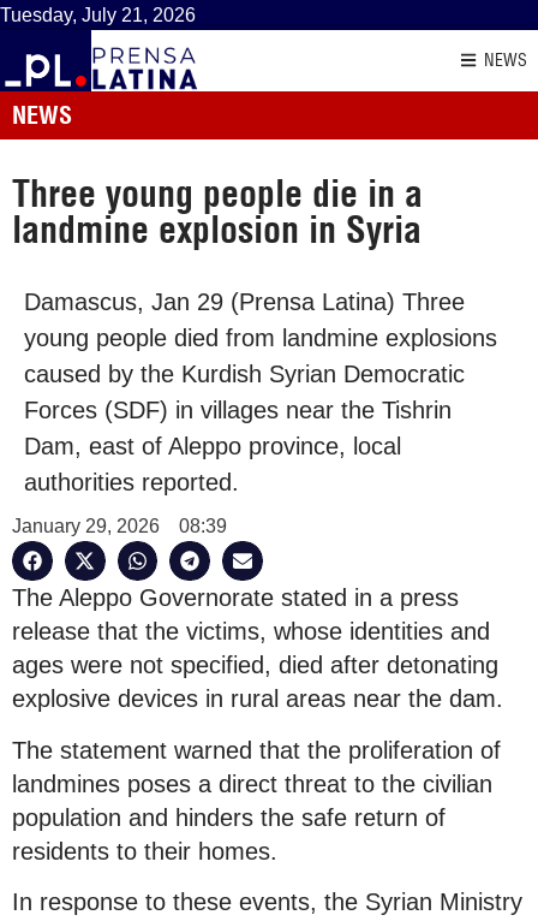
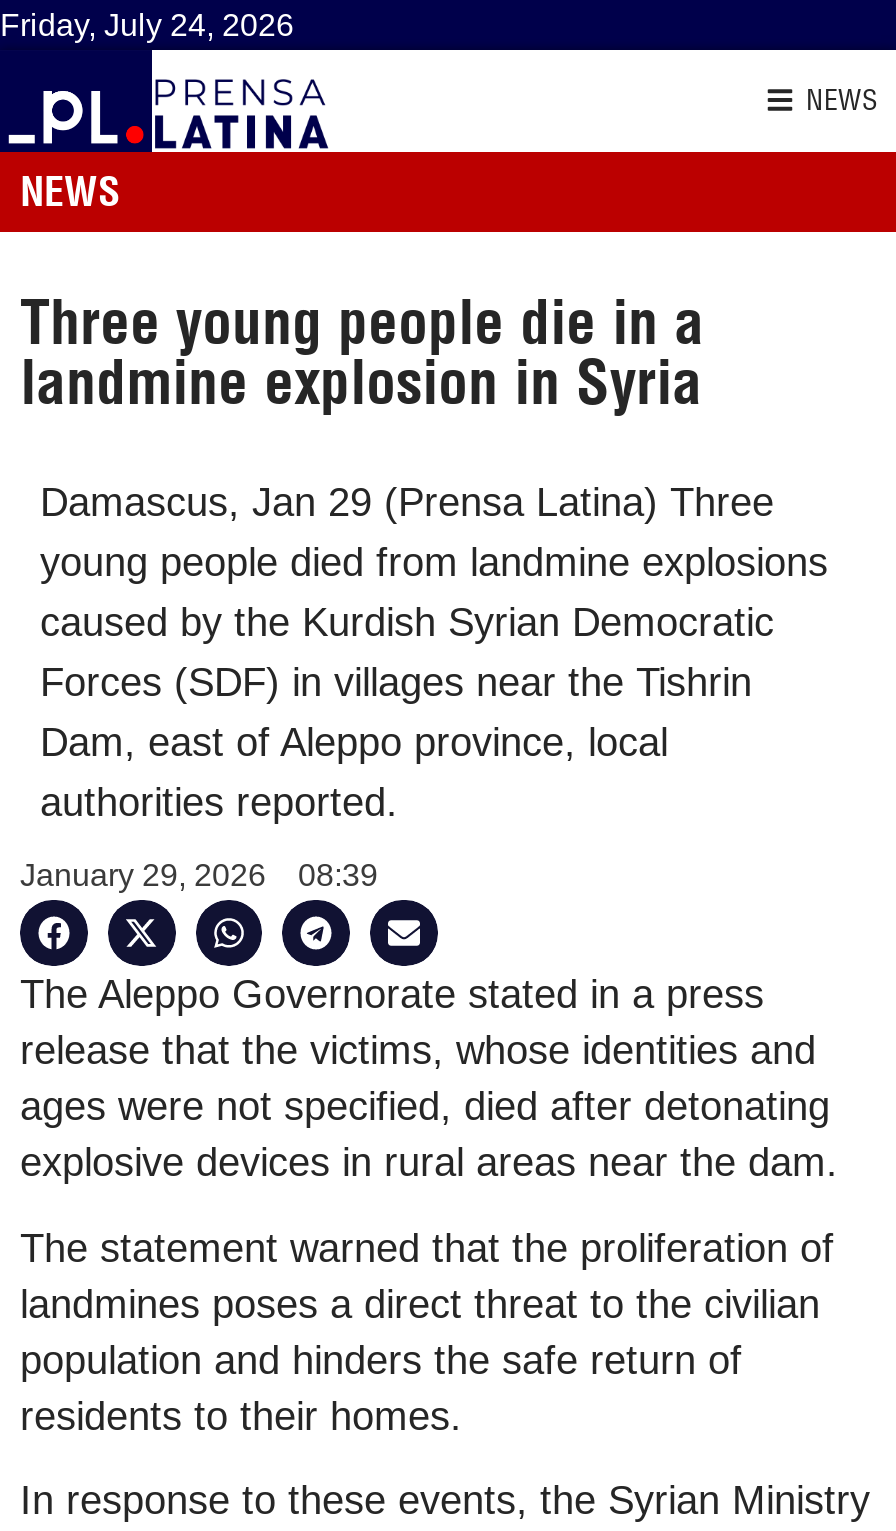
- Tuesday, July 21, 2026
+ Friday, July 24, 2026
